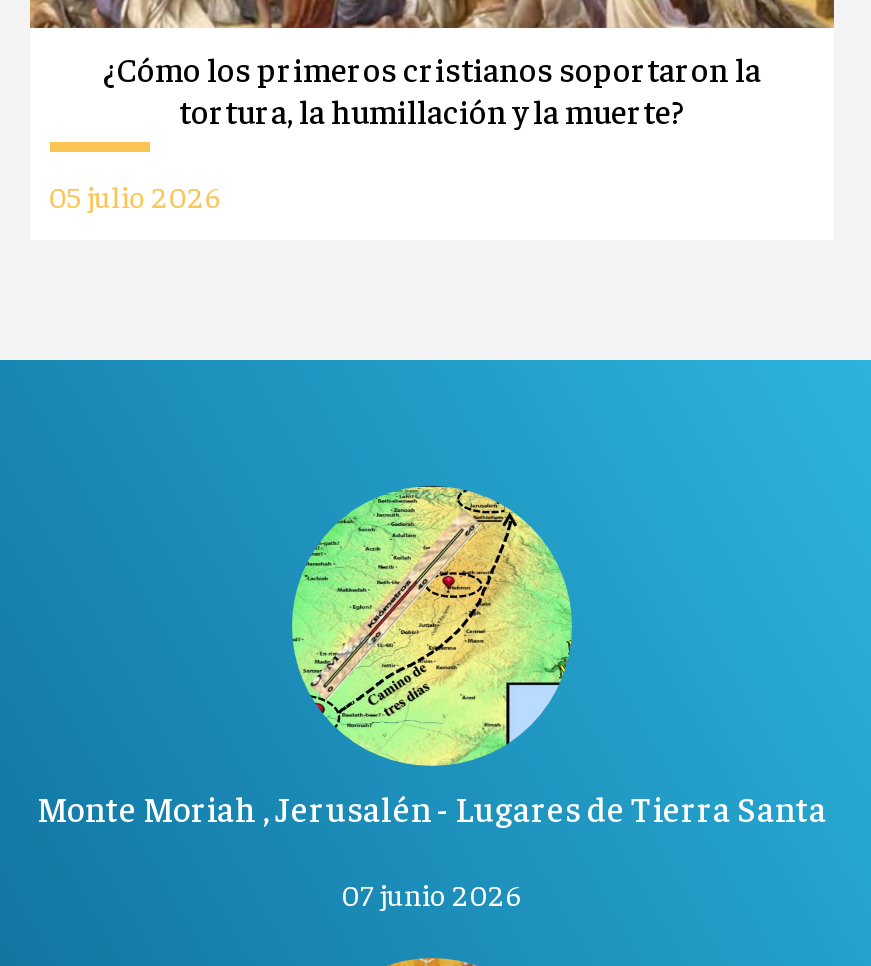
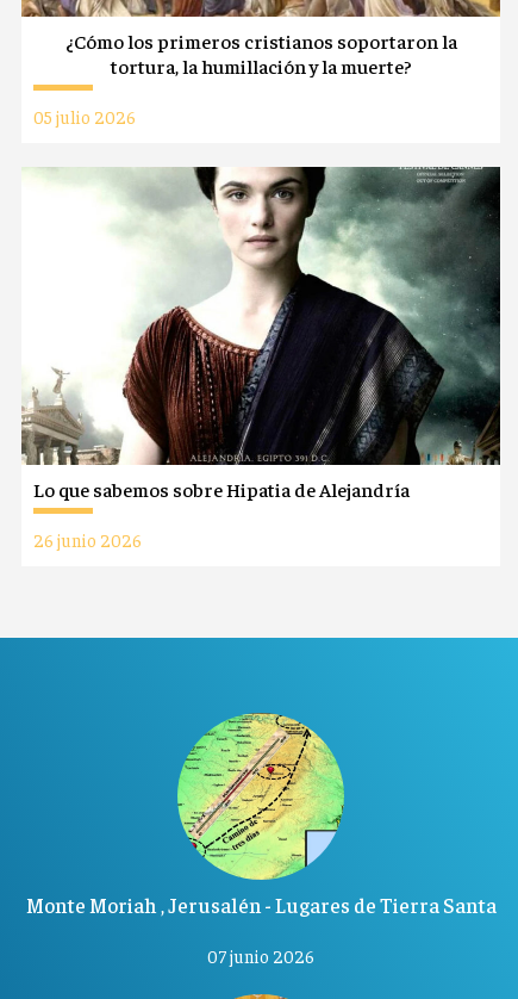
+ [image]
+ Lo que sabemos sobre Hipatia de Alejandría
+ 26 junio 2026
